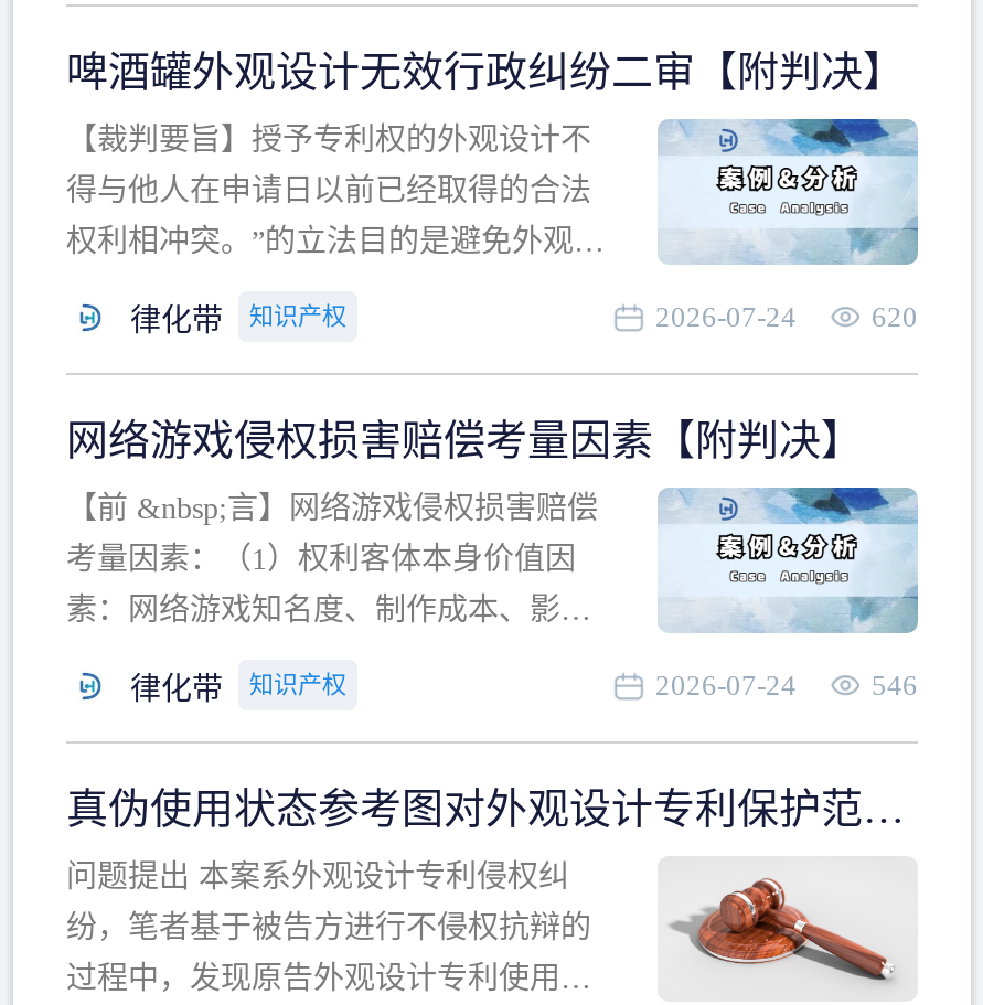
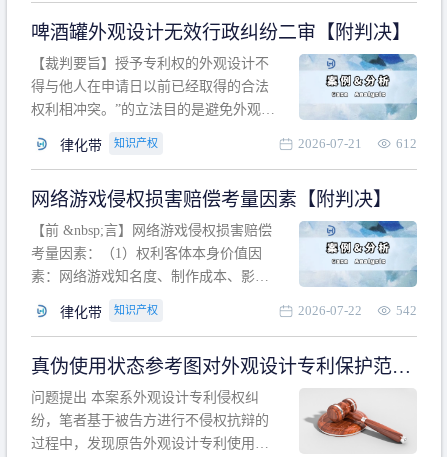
- 2026-07-24
+ 2026-07-21

- 620
+ 612

- 2026-07-24
+ 2026-07-22

- 546
+ 542
